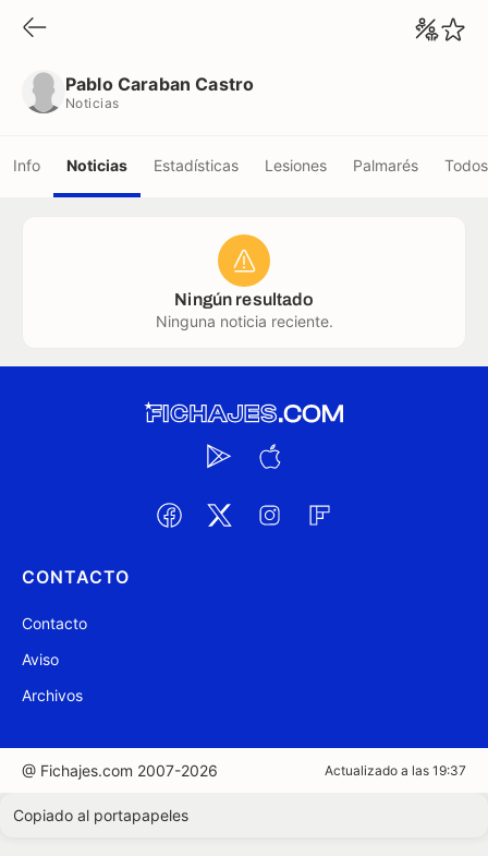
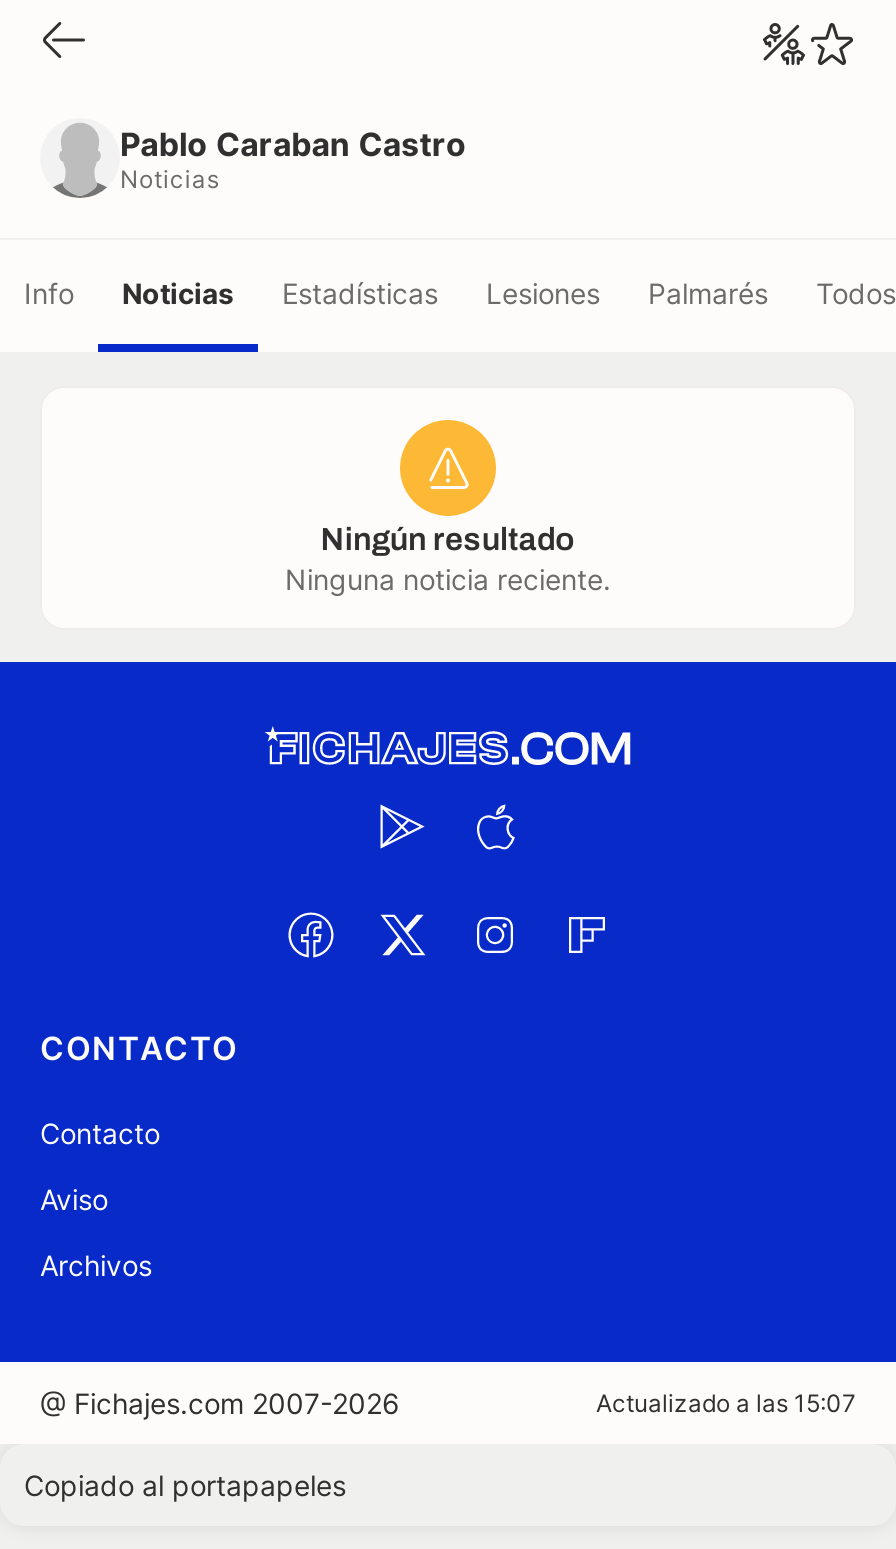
- Actualizado a las 19:37
+ Actualizado a las 15:07
